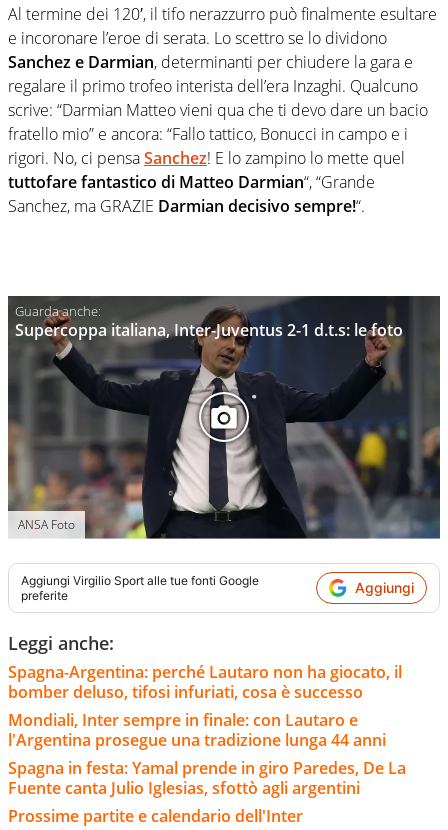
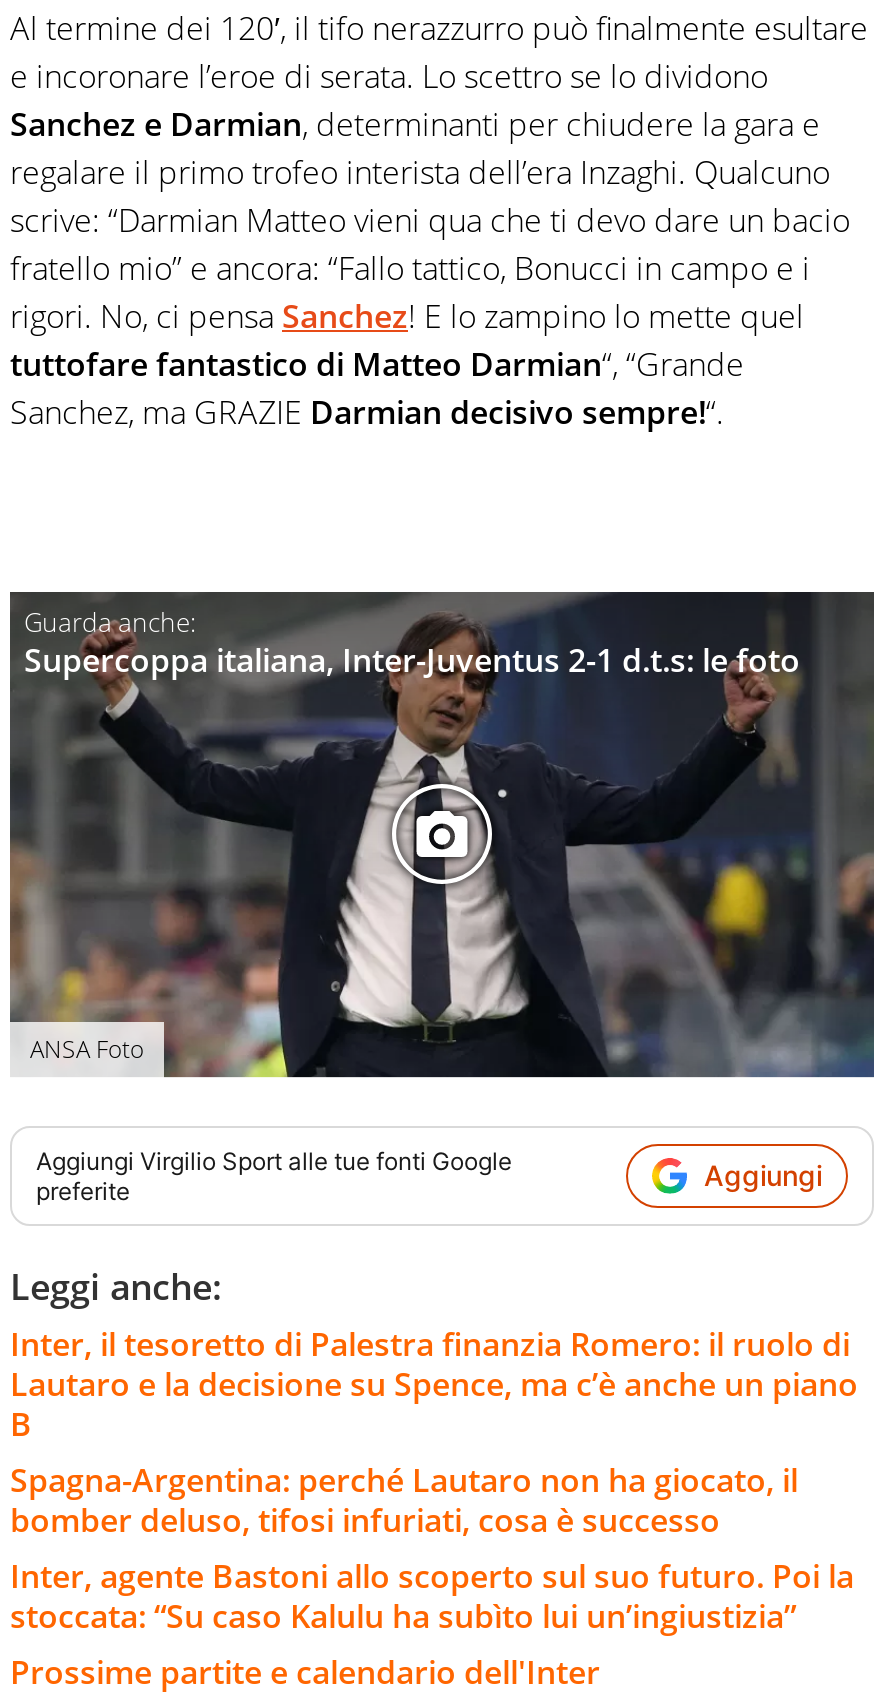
+ Inter, il tesoretto di Palestra finanzia Romero: il ruolo di
+ Lautaro e la decisione su Spence, ma c’è anche un piano
+ B

moved down: Spagna-Argentina: perché Lautaro non ha giocato, il | bomber deluso, tifosi infuriati, cosa è successo

- Mondiali, Inter sempre in finale: con Lautaro e
- l'Argentina prosegue una tradizione lunga 44 anni
- Spagna in festa: Yamal prende in giro Paredes, De La
- Fuente canta Julio Iglesias, sfottò agli argentini
+ Inter, agente Bastoni allo scoperto sul suo futuro. Poi la
+ stoccata: “Su caso Kalulu ha subìto lui un’ingiustizia”
